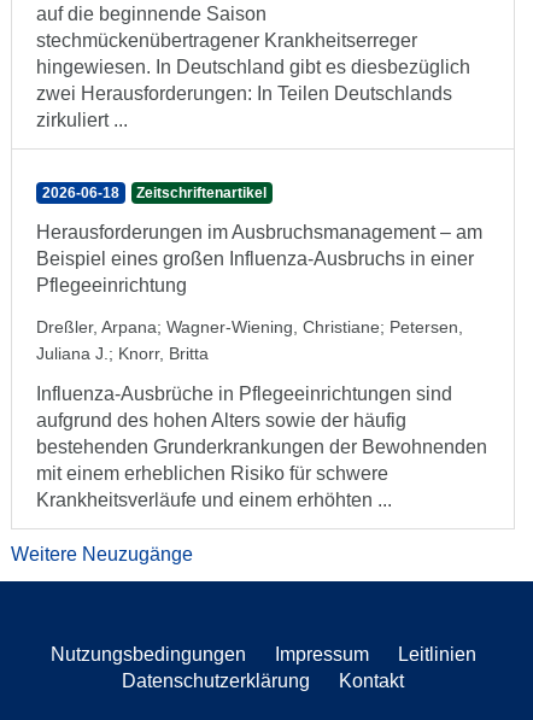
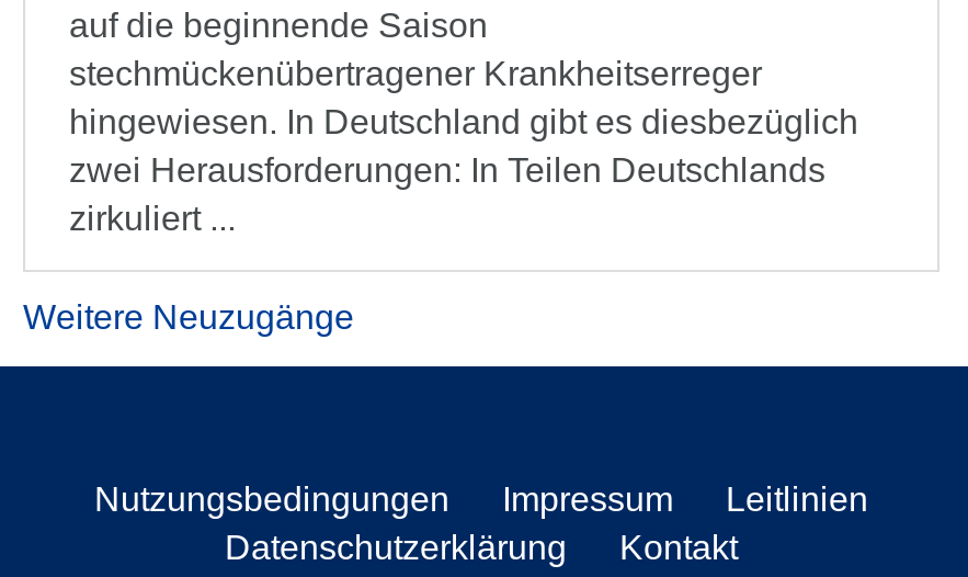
- 2026-06-18
- Zeitschriftenartikel
- Herausforderungen im Ausbruchsmanagement – am
- Beispiel eines großen Influenza-Ausbruchs in einer
- Pflegeeinrichtung
- Dreßler, Arpana; Wagner-Wiening, Christiane; Petersen,
- Juliana J.; Knorr, Britta
- Influenza-Ausbrüche in Pflegeeinrichtungen sind
- aufgrund des hohen Alters sowie der häufig
- bestehenden Grunderkrankungen der Bewohnenden
- mit einem erheblichen Risiko für schwere
- Krankheitsverläufe und einem erhöhten ...
